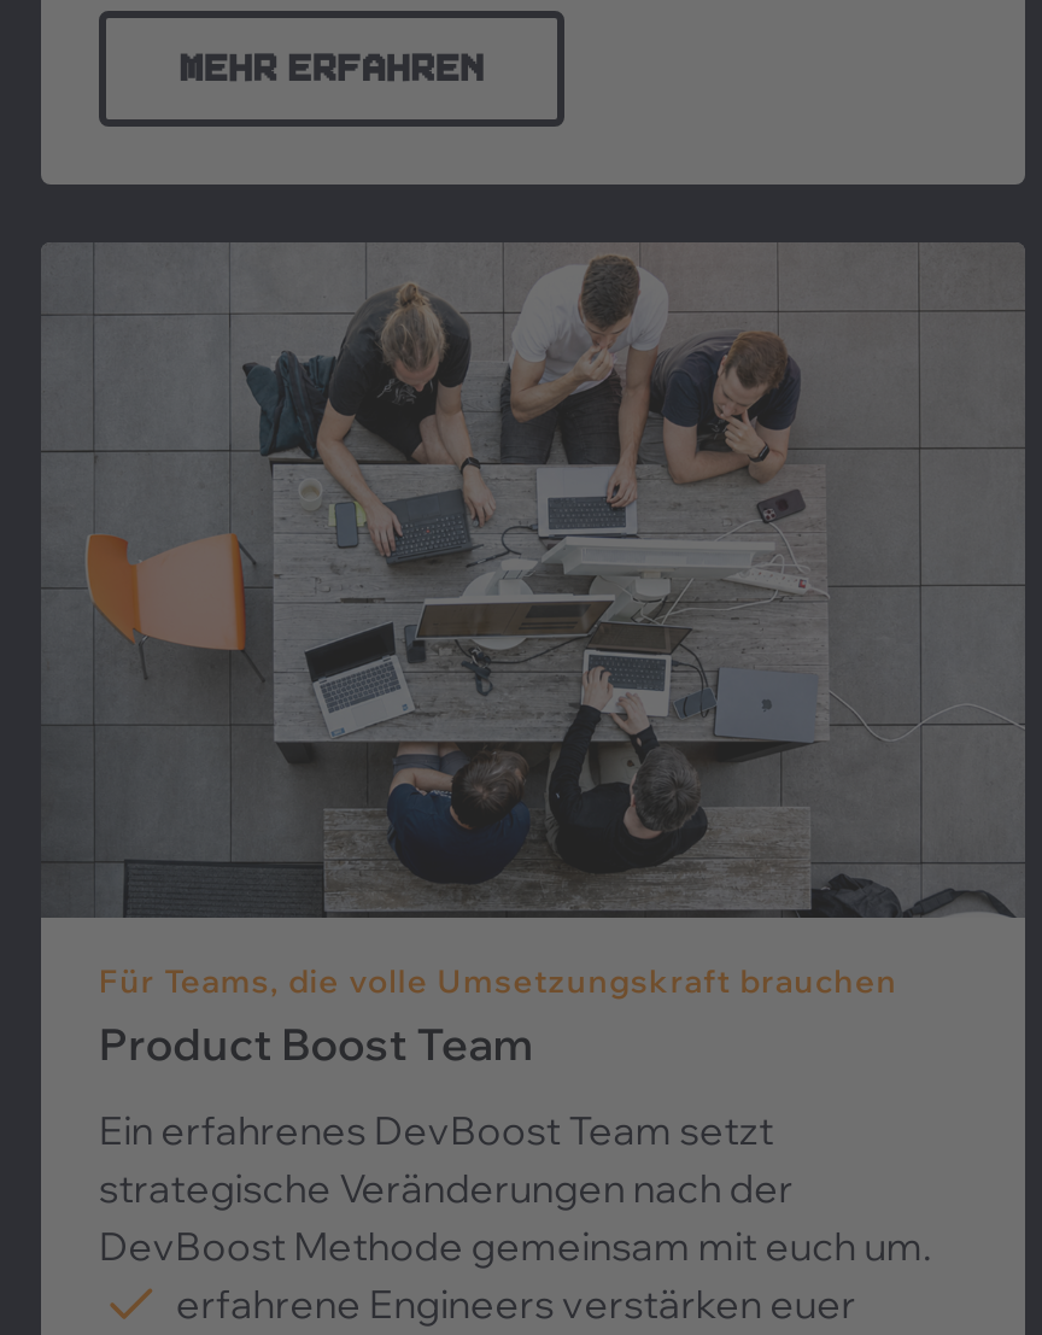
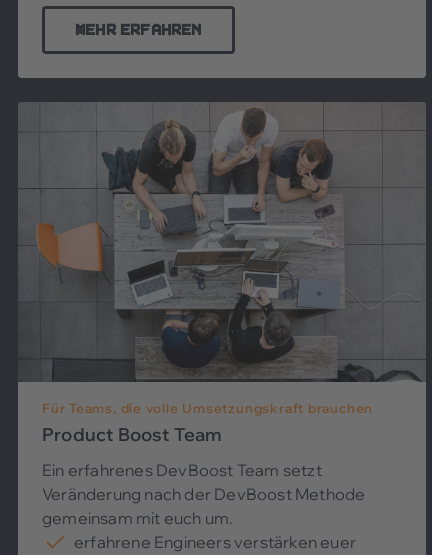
- strategische Veränderungen nach der
- DevBoost Methode gemeinsam mit euch um.
+ Veränderung nach der DevBoost Methode
+ gemeinsam mit euch um.
